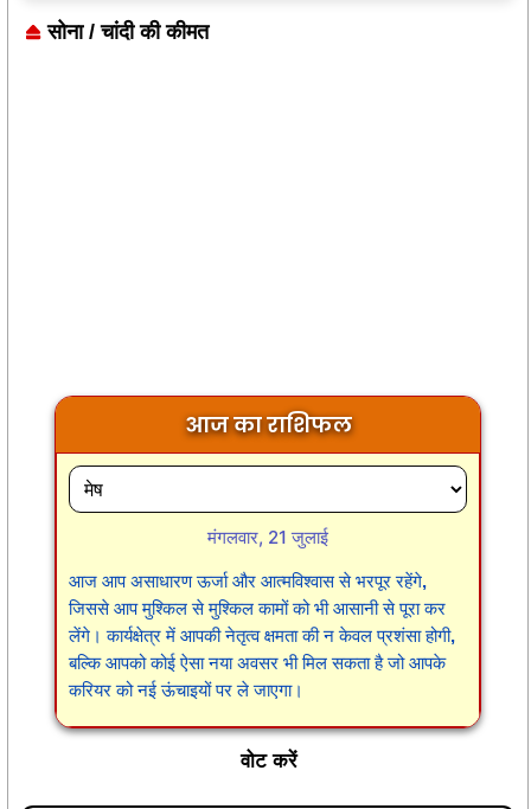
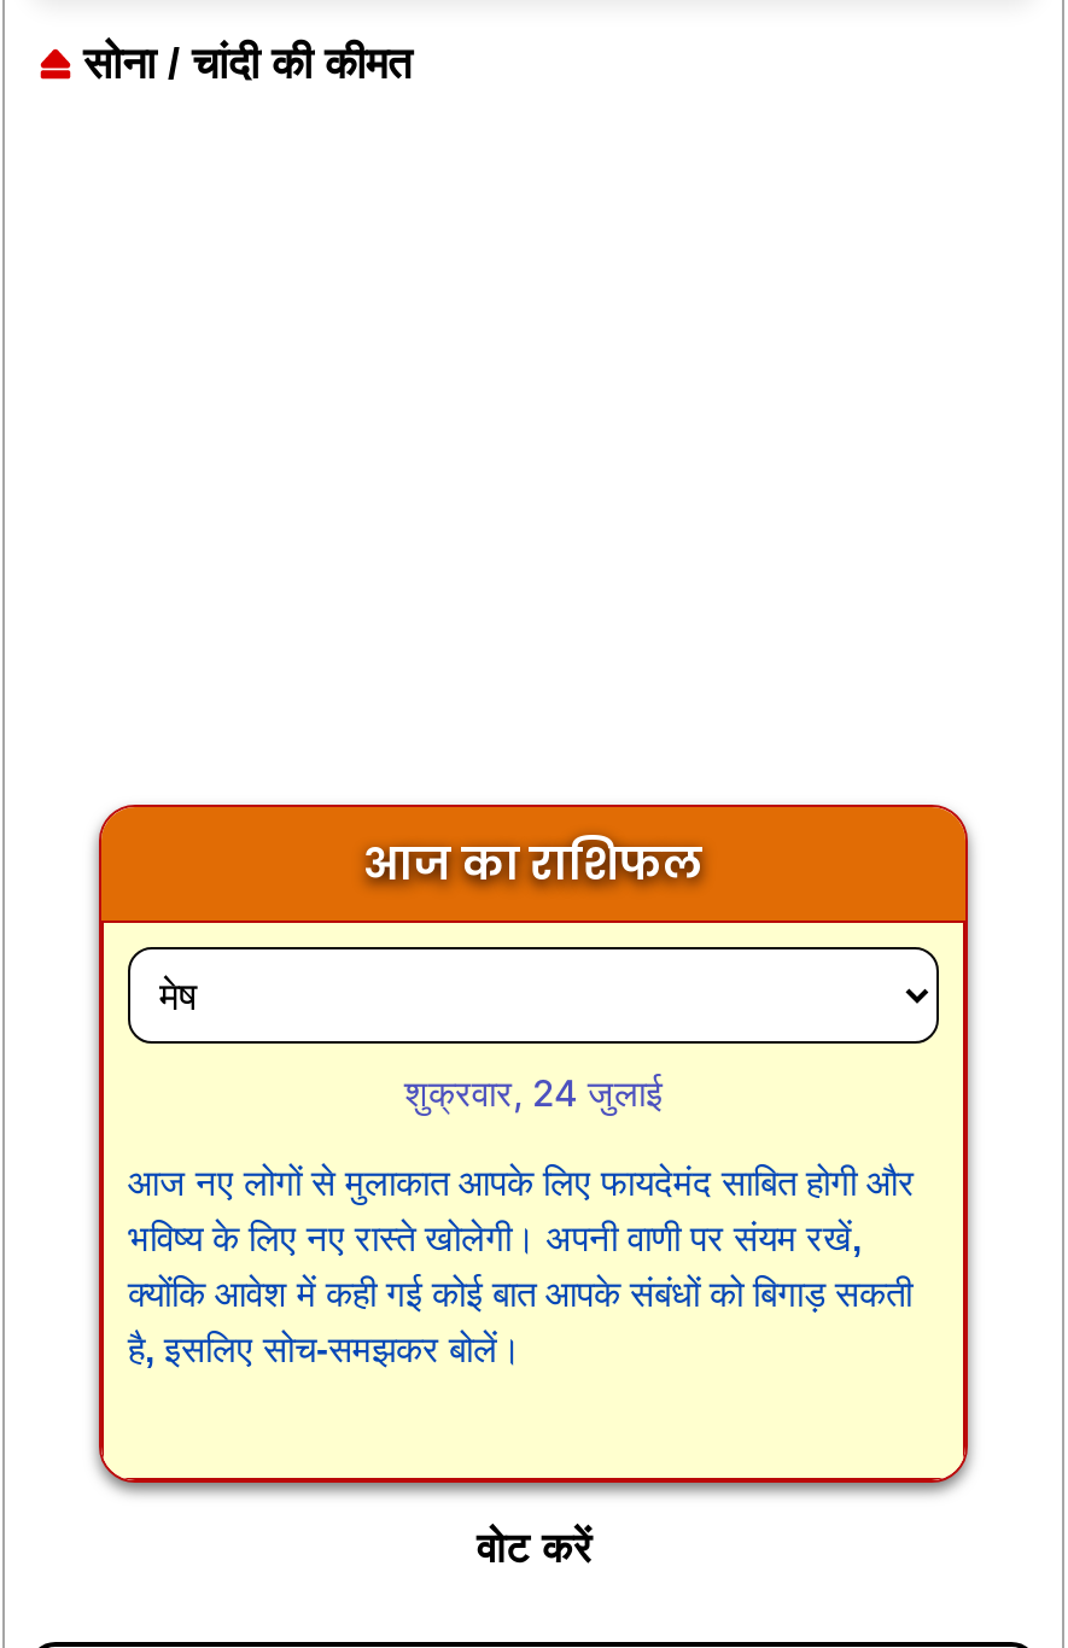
- मंगलवार, 21 जुलाई
+ शुक्रवार, 24 जुलाई

- आज आप असाधारण ऊर्जा और आत्मविश्वास से भरपूर रहेंगे,
- जिससे आप मुश्किल से मुश्किल कामों को भी आसानी से पूरा कर
- लेंगे। कार्यक्षेत्र में आपकी नेतृत्व क्षमता की न केवल प्रशंसा होगी,
- बल्कि आपको कोई ऐसा नया अवसर भी मिल सकता है जो आपके
- करियर को नई ऊंचाइयों पर ले जाएगा।
+ आज नए लोगों से मुलाकात आपके लिए फायदेमंद साबित होगी और
+ भविष्य के लिए नए रास्ते खोलेगी। अपनी वाणी पर संयम रखें,
+ क्योंकि आवेश में कही गई कोई बात आपके संबंधों को बिगाड़ सकती
+ है, इसलिए सोच-समझकर बोलें।
